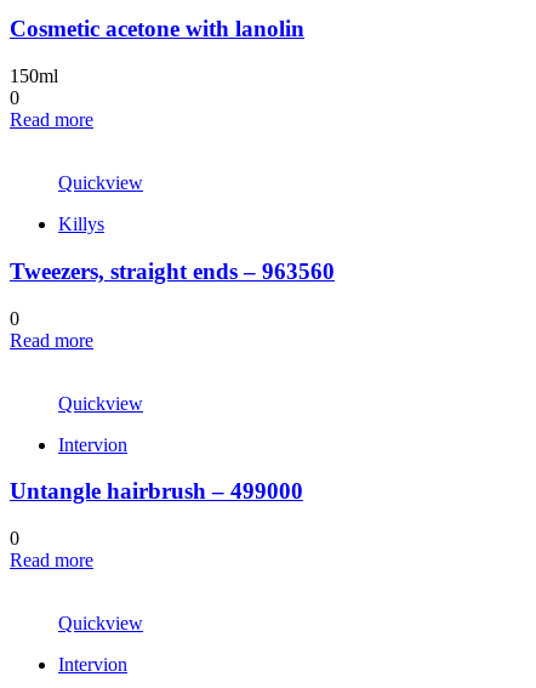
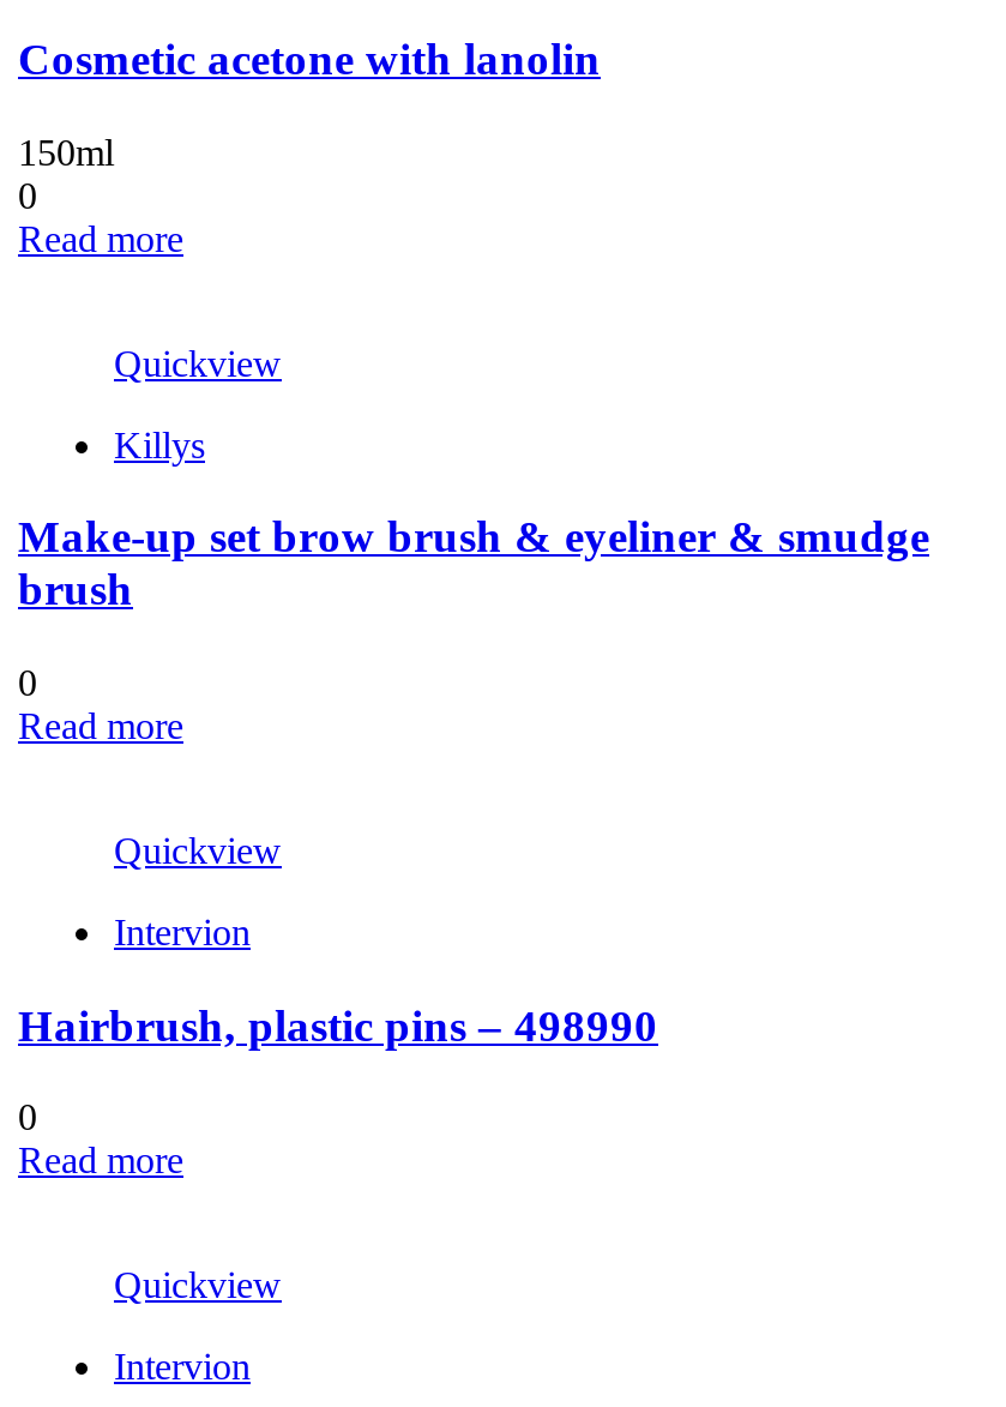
- Tweezers, straight ends – 963560
+ Make-up set brow brush & eyeliner & smudge
+ brush

- Untangle hairbrush – 499000
+ Hairbrush, plastic pins – 498990
